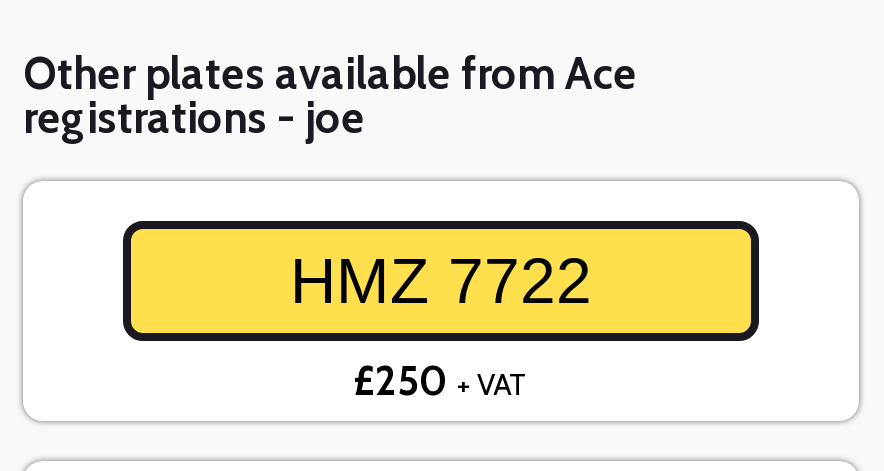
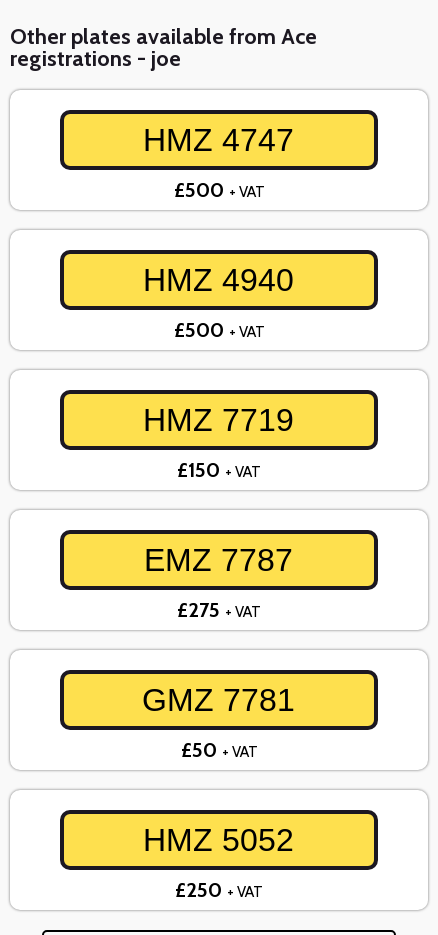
- HMZ 7722
+ HMZ 4747
+ £500 + VAT
+ HMZ 4940
+ £500 + VAT
+ HMZ 7719
+ £150 + VAT
+ EMZ 7787
+ £275 + VAT
+ GMZ 7781
+ £50 + VAT
+ HMZ 5052
